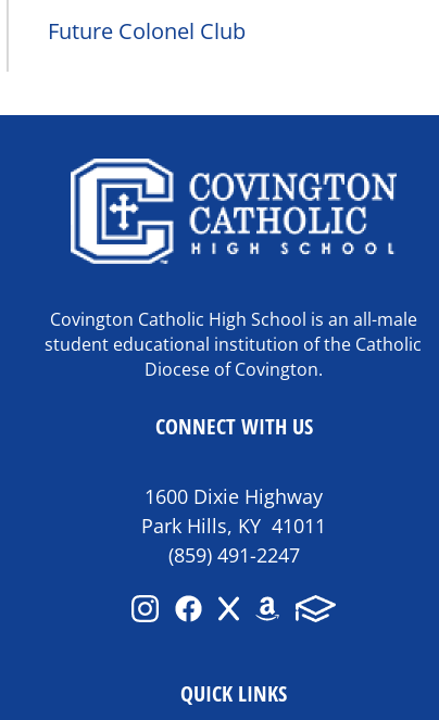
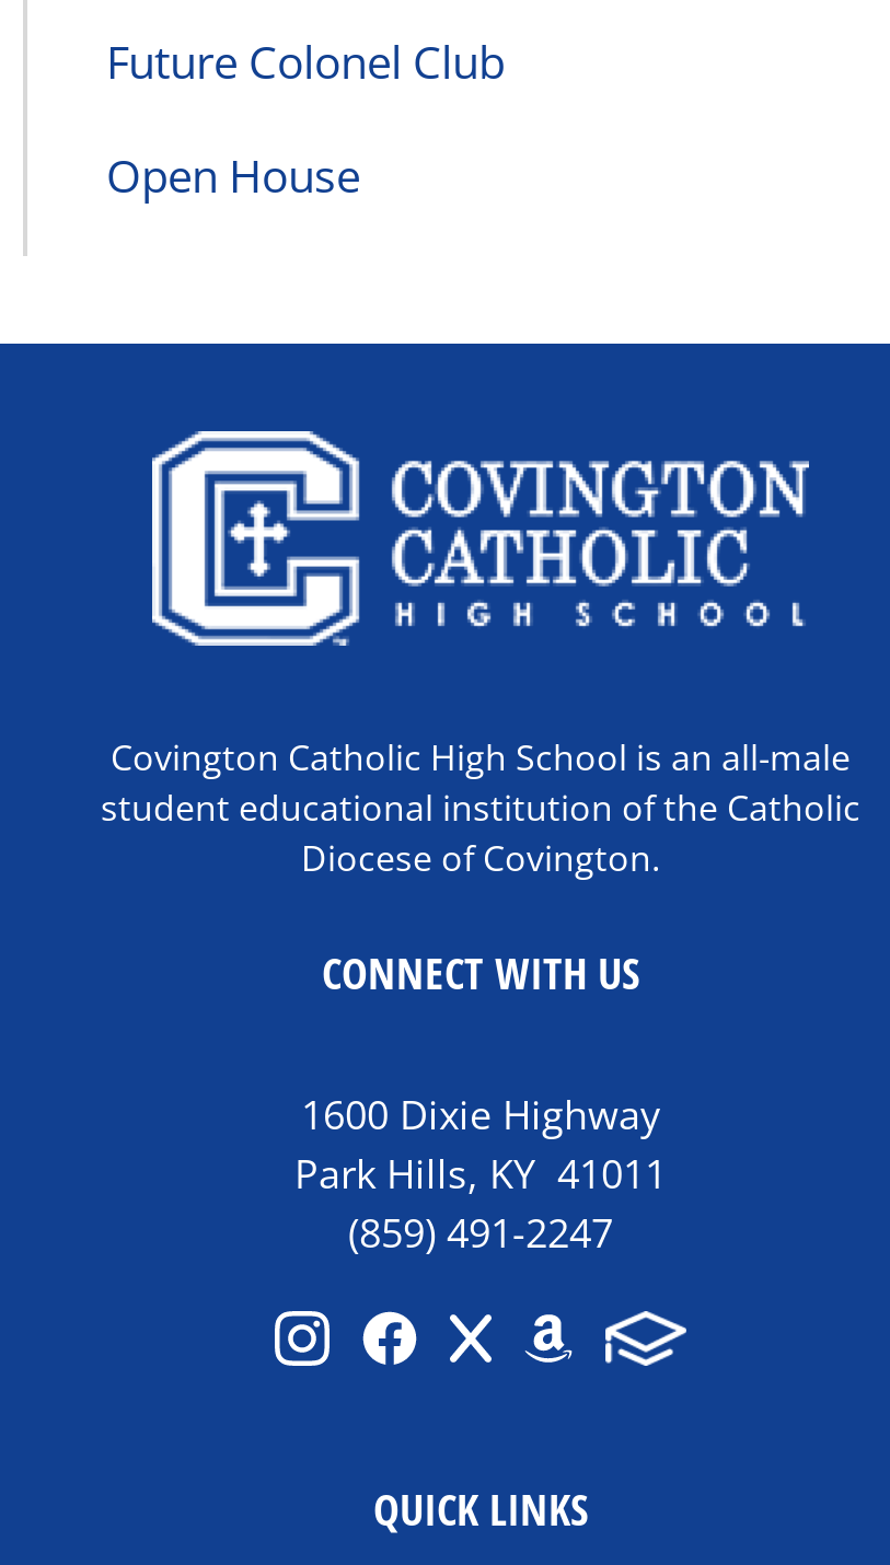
+ Open House
